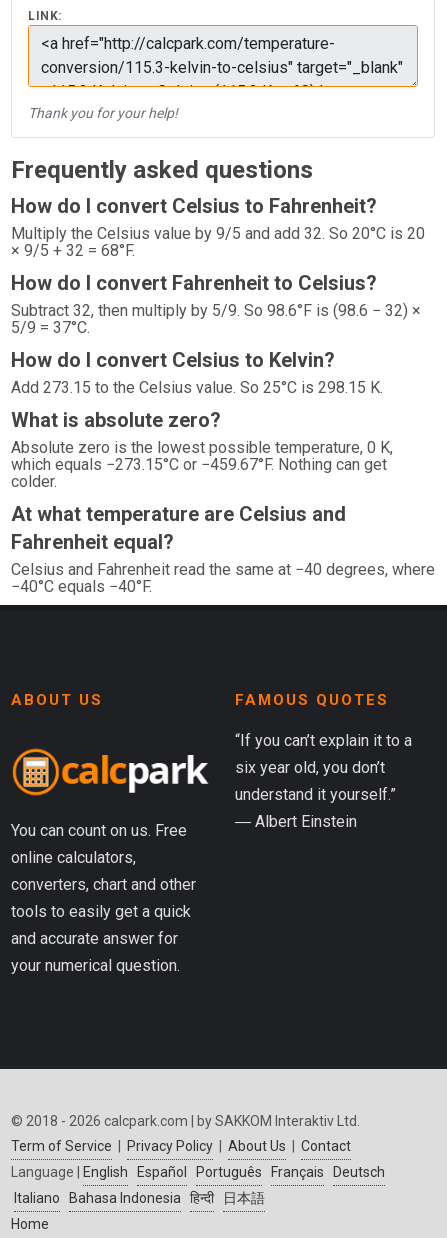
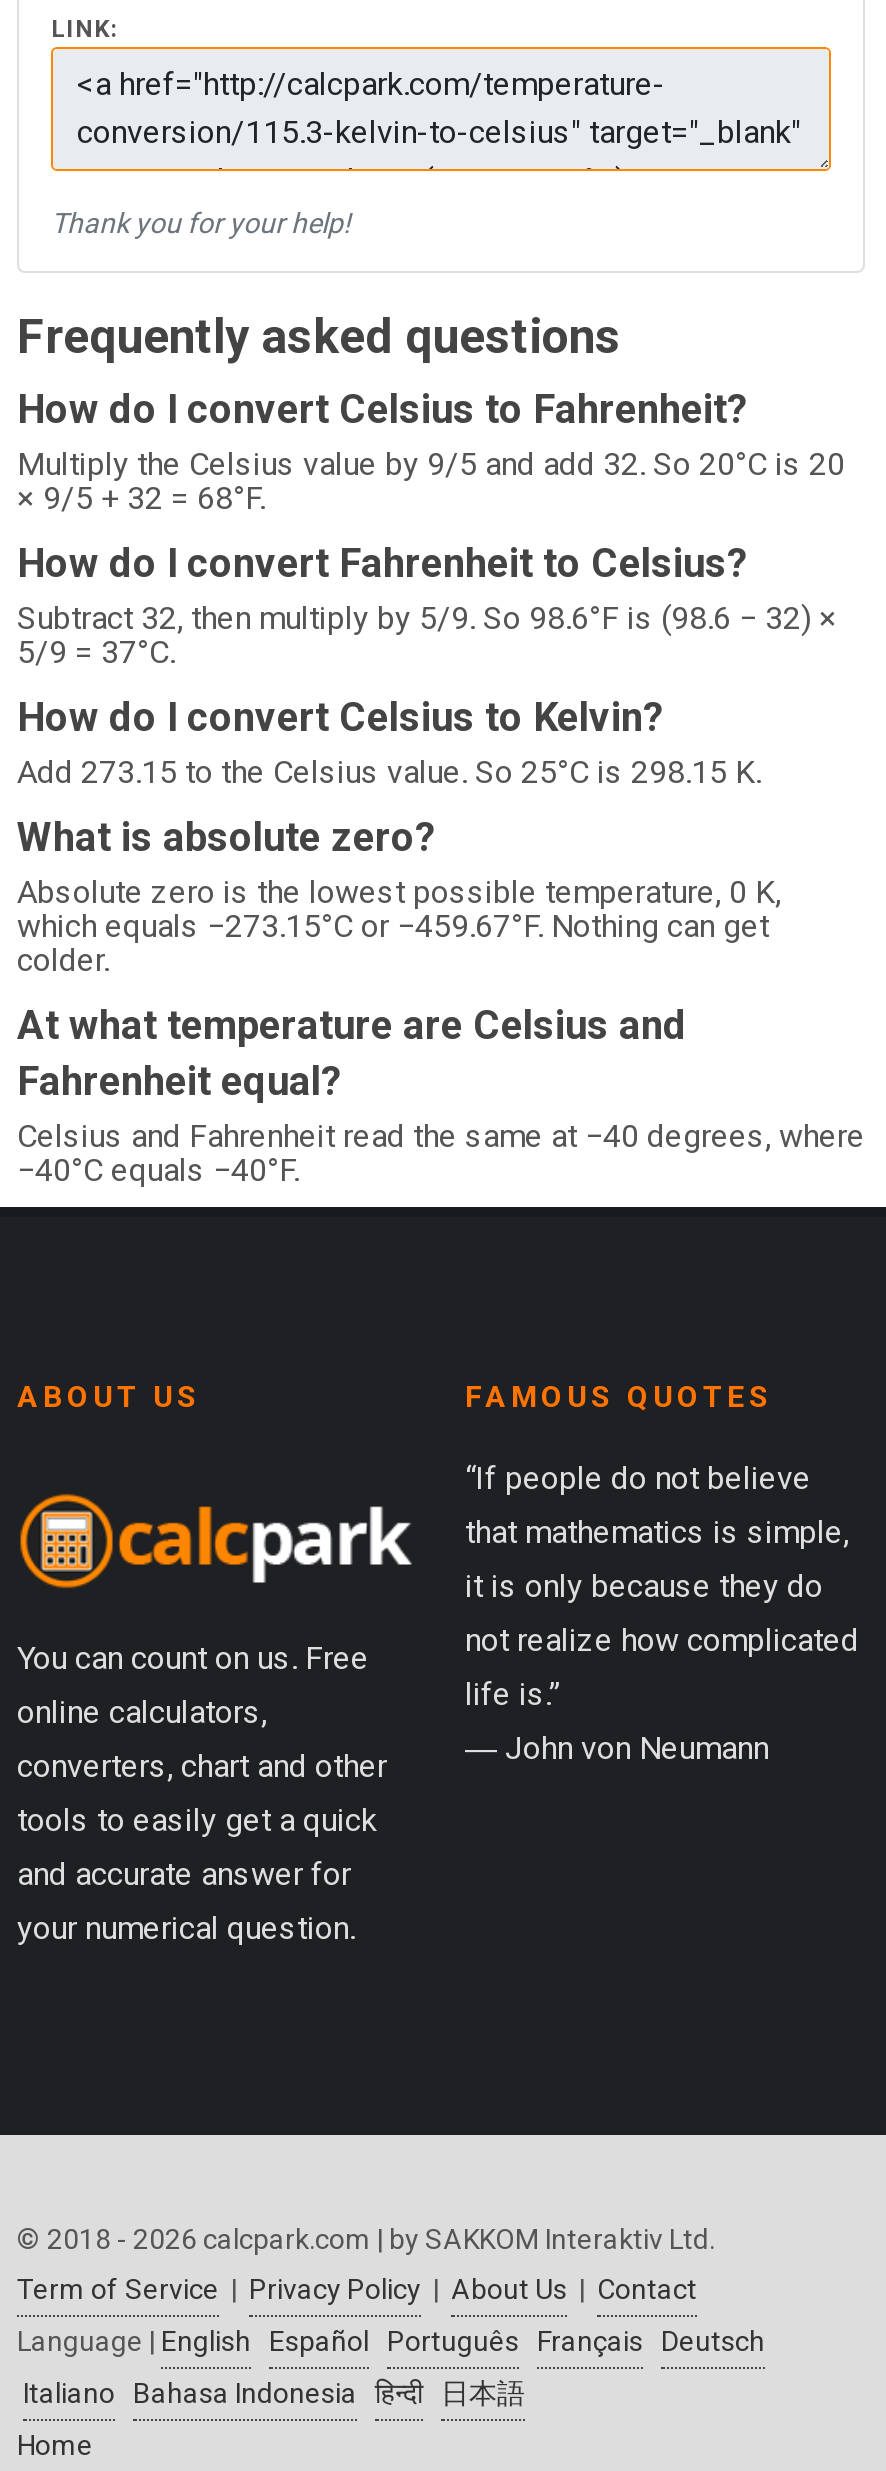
- “If you can’t explain it to a
- six year old, you don’t
- understand it yourself.”
- ― Albert Einstein
+ “If people do not believe
+ that mathematics is simple,
+ it is only because they do
+ not realize how complicated
+ life is.”
+ ― John von Neumann
